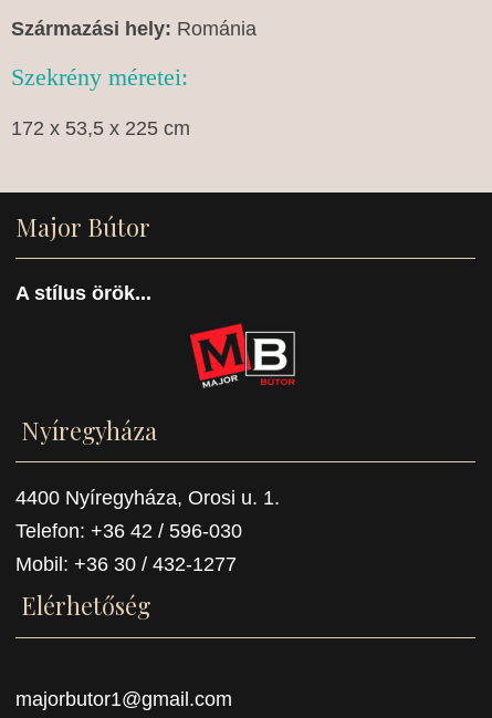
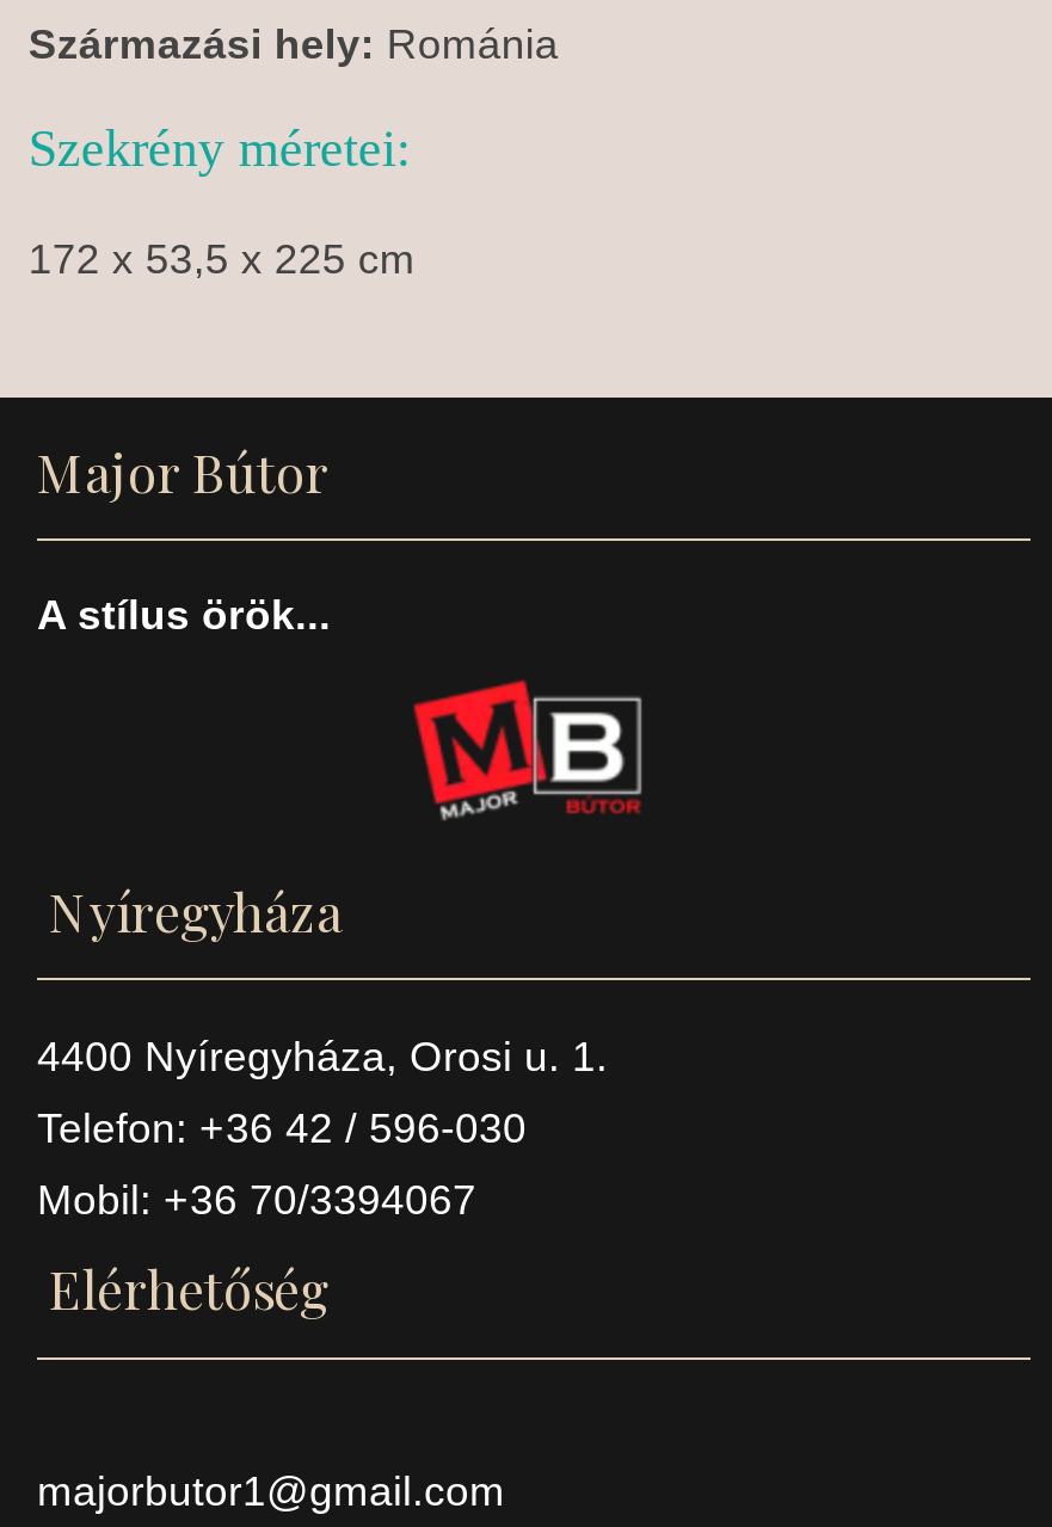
- Mobil: +36 30 / 432-1277
+ Mobil: +36 70/3394067
